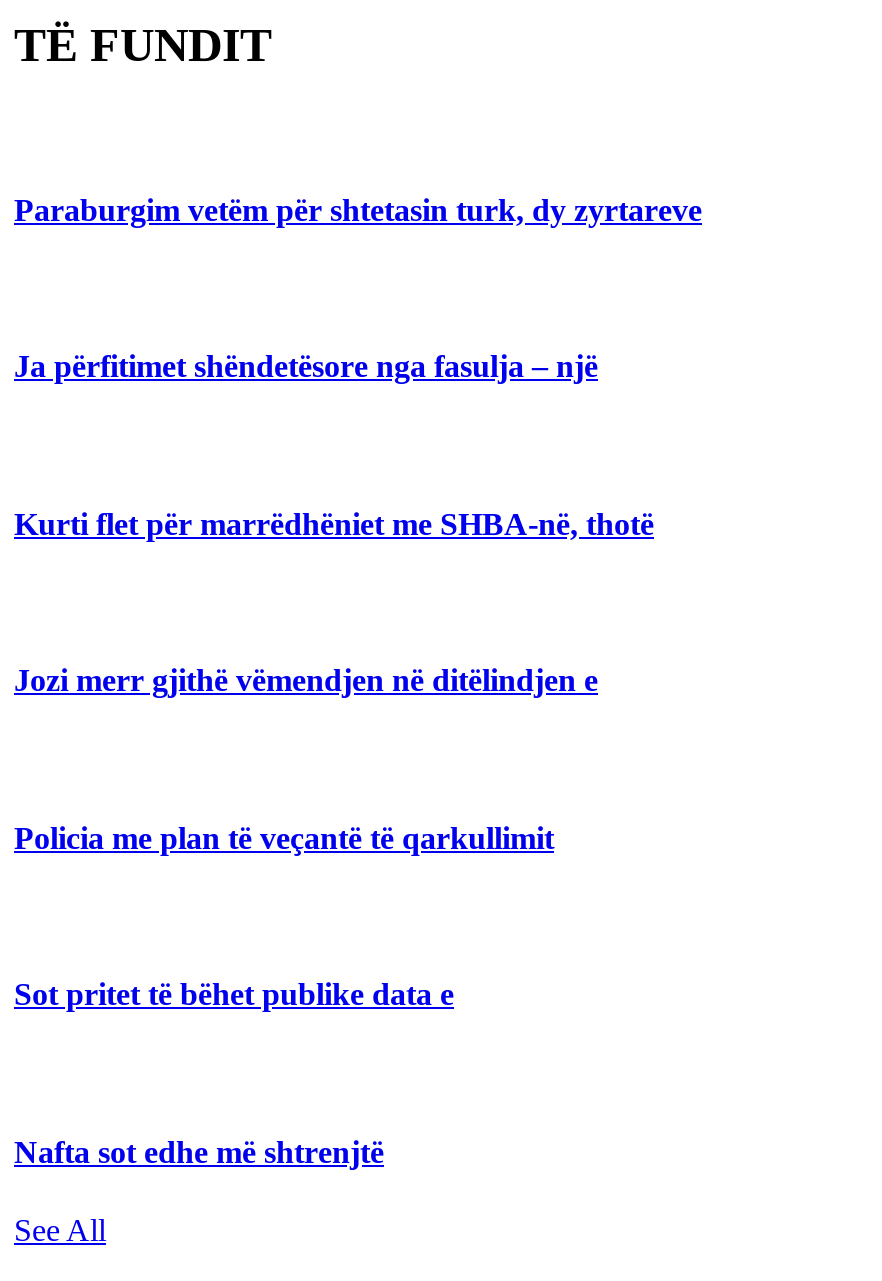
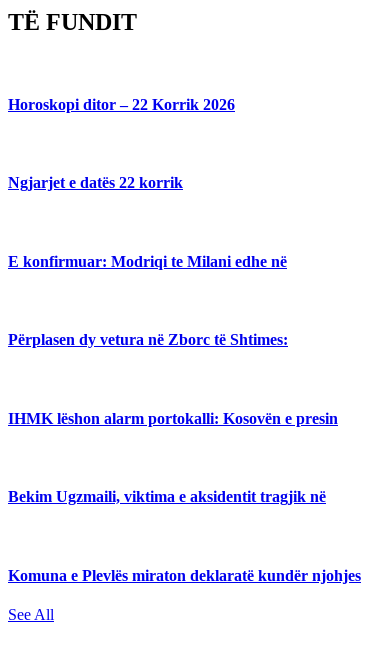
- Paraburgim vetëm për shtetasin turk, dy zyrtareve
+ Horoskopi ditor – 22 Korrik 2026

- Ja përfitimet shëndetësore nga fasulja – një
+ Ngjarjet e datës 22 korrik

- Kurti flet për marrëdhëniet me SHBA-në, thotë
+ E konfirmuar: Modriqi te Milani edhe në

- Jozi merr gjithë vëmendjen në ditëlindjen e
+ Përplasen dy vetura në Zborc të Shtimes:

- Policia me plan të veçantë të qarkullimit
+ IHMK lëshon alarm portokalli: Kosovën e presin

- Sot pritet të bëhet publike data e
+ Bekim Ugzmaili, viktima e aksidentit tragjik në

- Nafta sot edhe më shtrenjtë
+ Komuna e Plevlës miraton deklaratë kundër njohjes
